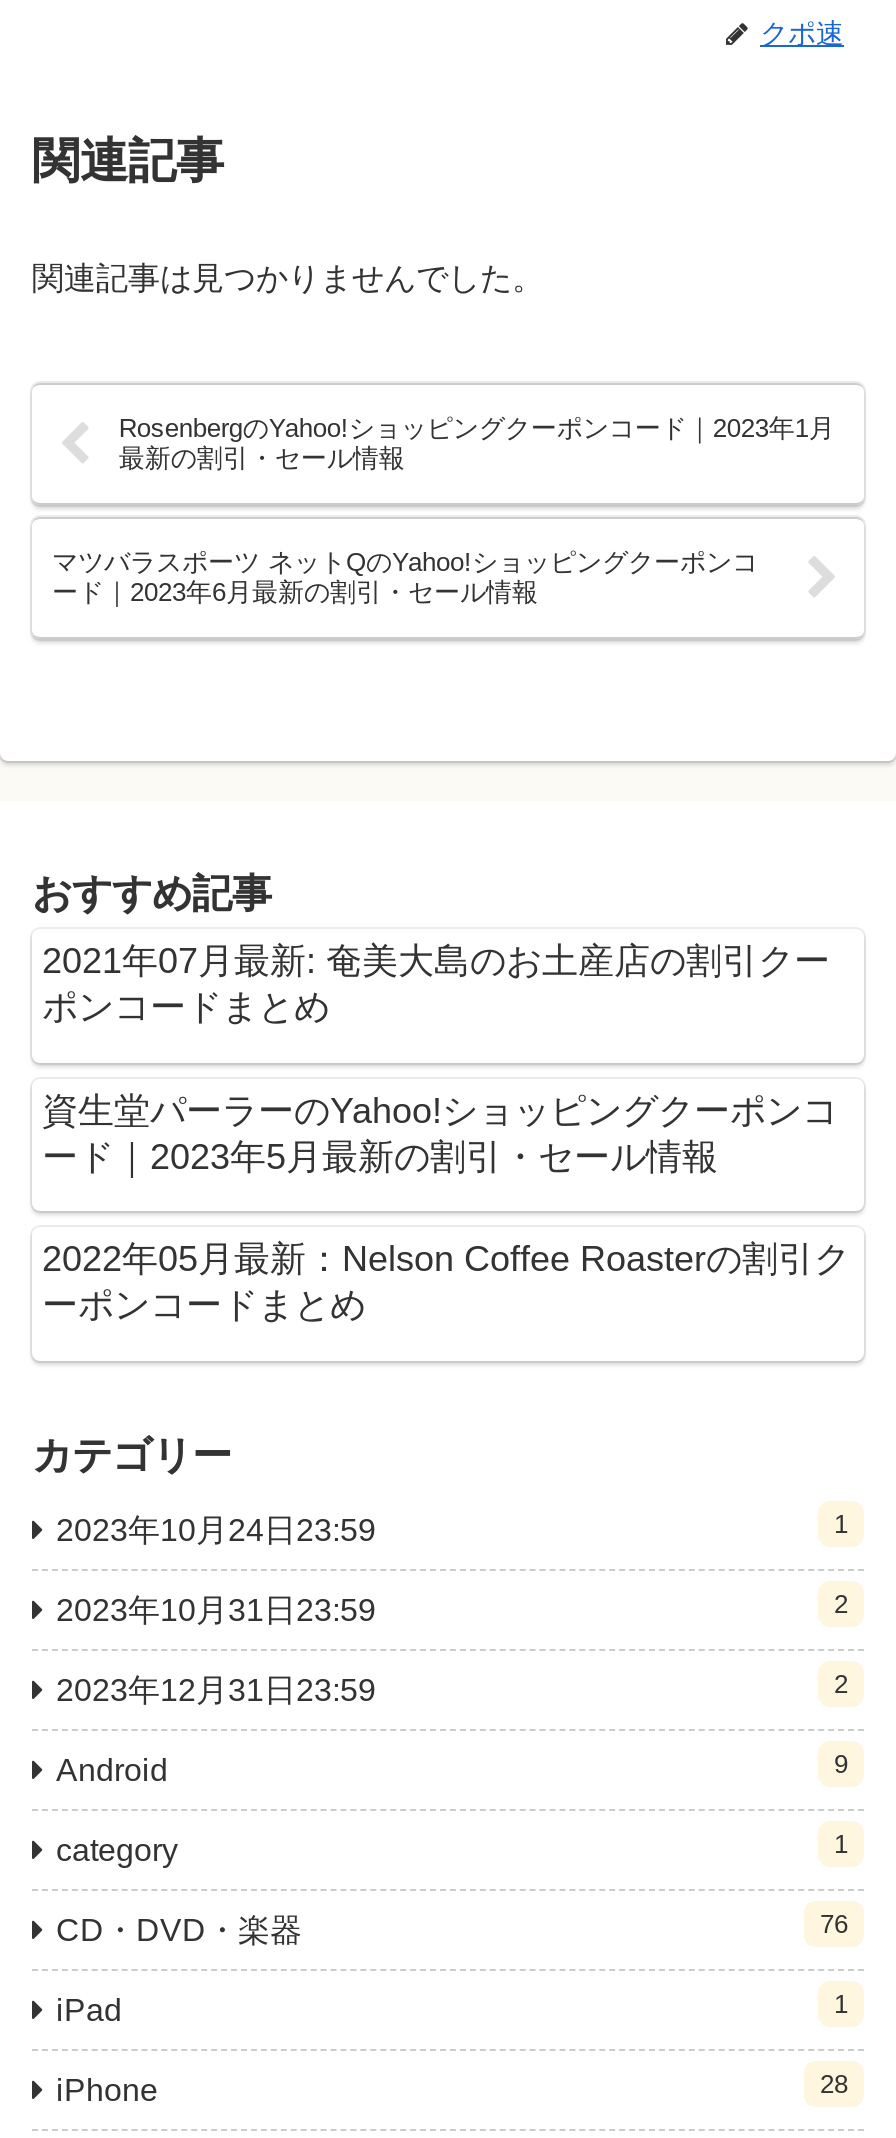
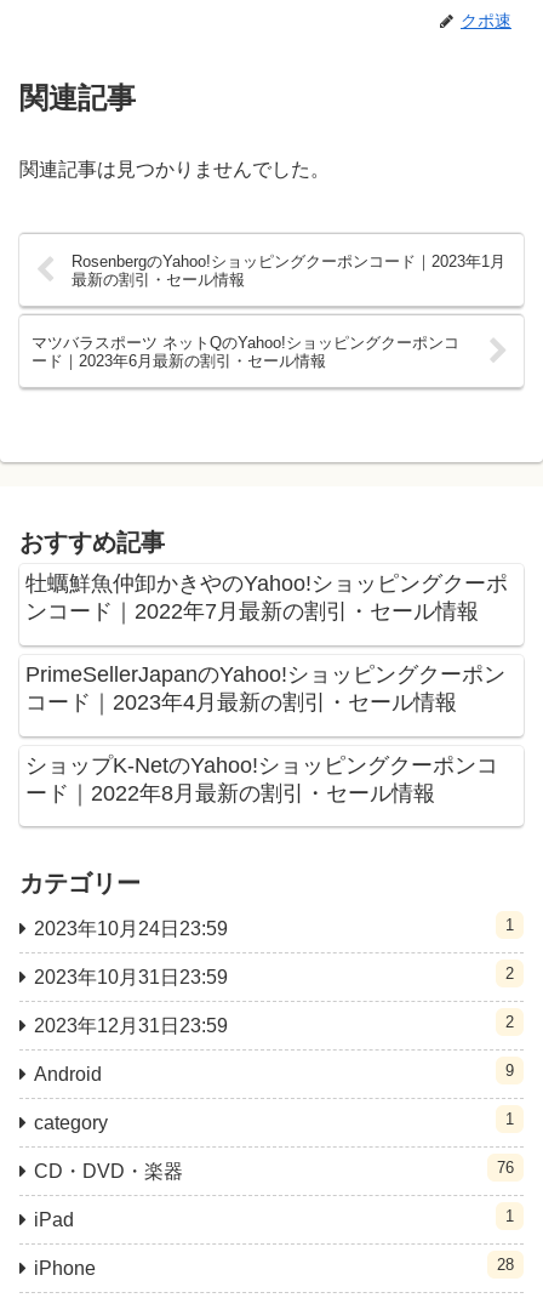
- 2021年07月最新: 奄美大島のお土産店の割引クー
- ポンコードまとめ
+ 牡蠣鮮魚仲卸かきやのYahoo!ショッピングクーポ
+ ンコード｜2022年7月最新の割引・セール情報

- 資生堂パーラーのYahoo!ショッピングクーポンコ
- ード｜2023年5月最新の割引・セール情報
+ PrimeSellerJapanのYahoo!ショッピングクーポン
+ コード｜2023年4月最新の割引・セール情報

- 2022年05月最新：Nelson Coffee Roasterの割引ク
- ーポンコードまとめ
+ ショップK-NetのYahoo!ショッピングクーポンコ
+ ード｜2022年8月最新の割引・セール情報
